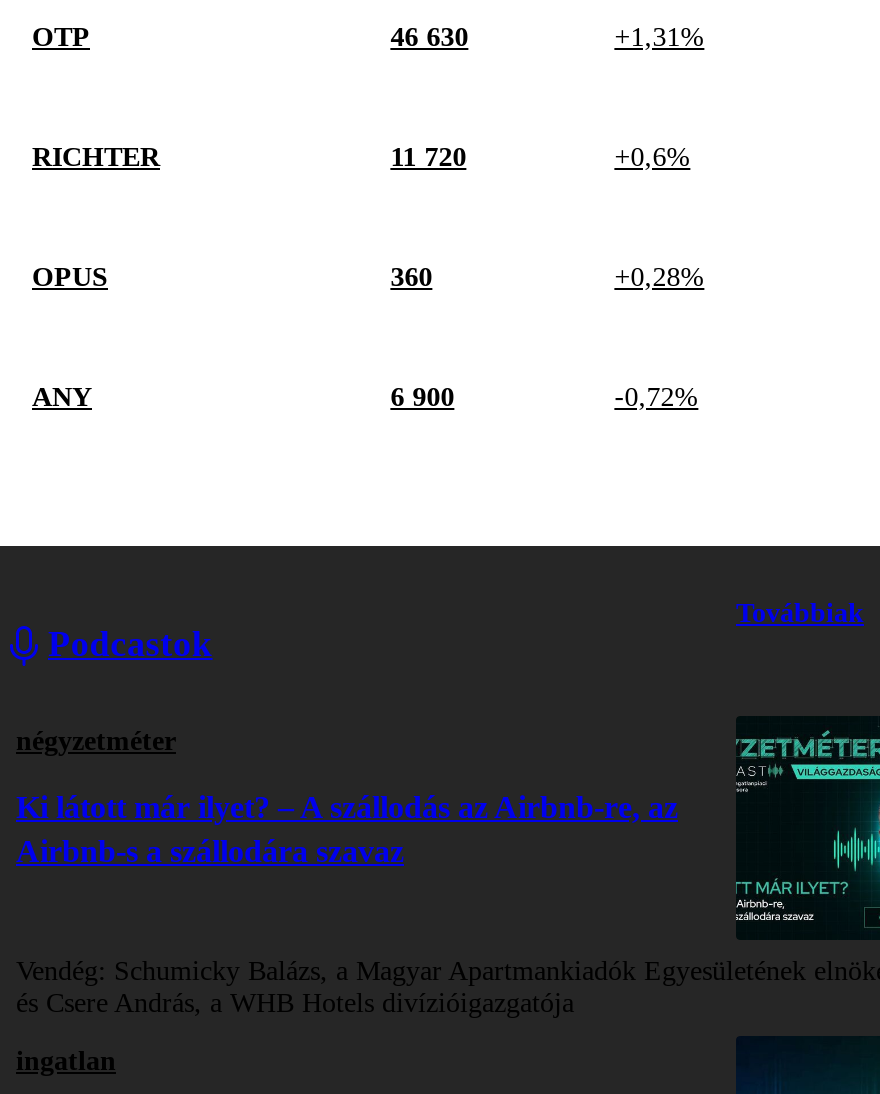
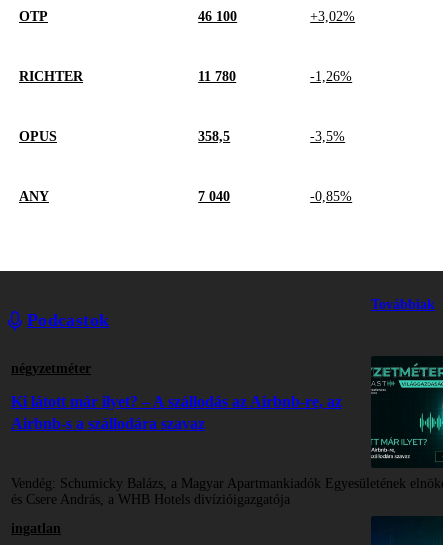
- 46 630
+ 46 100

- +1,31%
+ +3,02%

- 11 720
+ 11 780

- +0,6%
+ -1,26%

- 360
+ 358,5

- +0,28%
+ -3,5%

- 6 900
+ 7 040

- -0,72%
+ -0,85%
